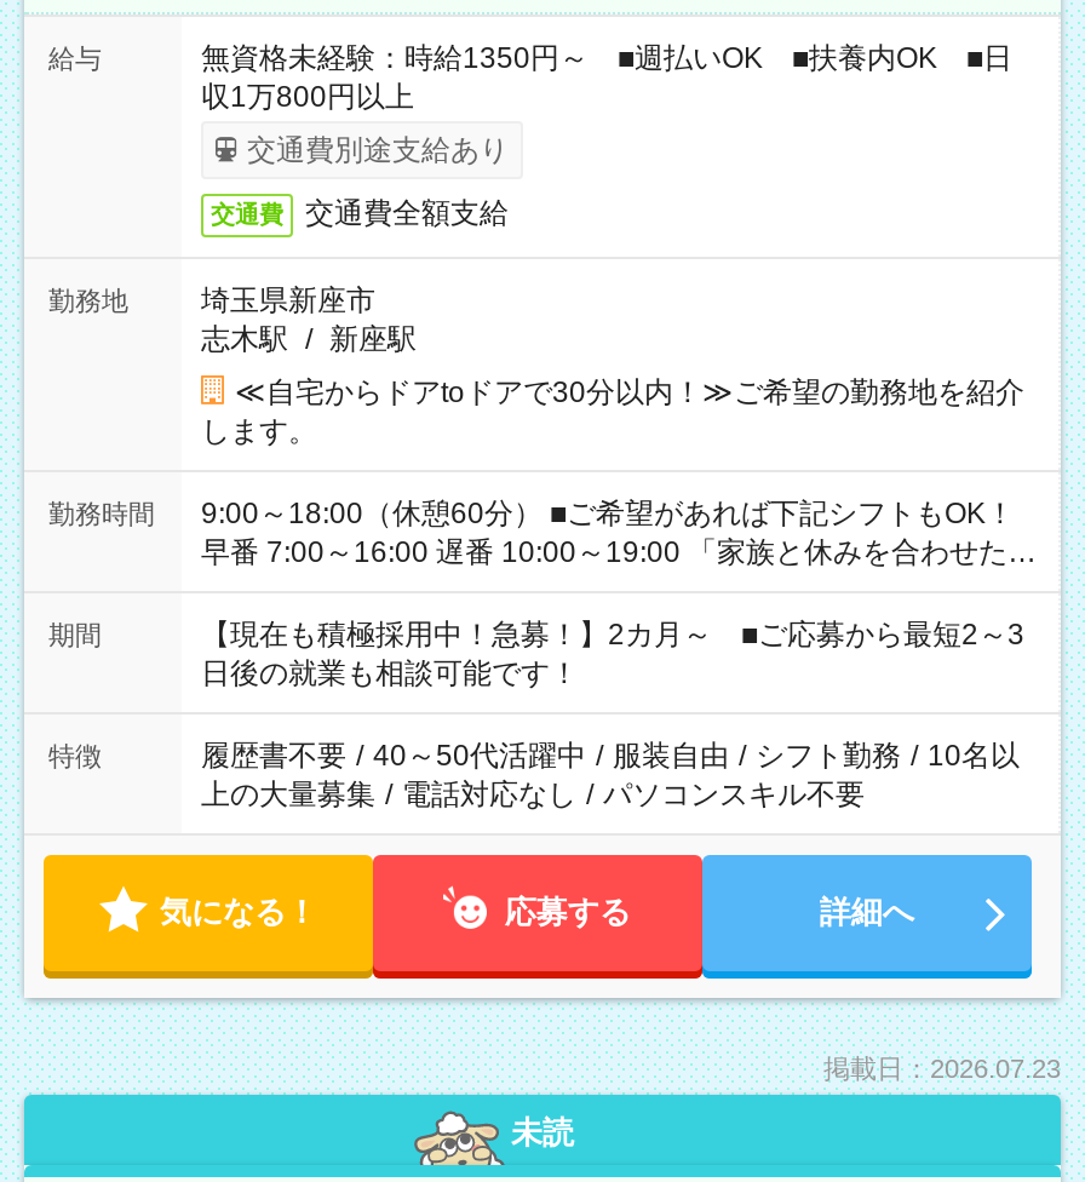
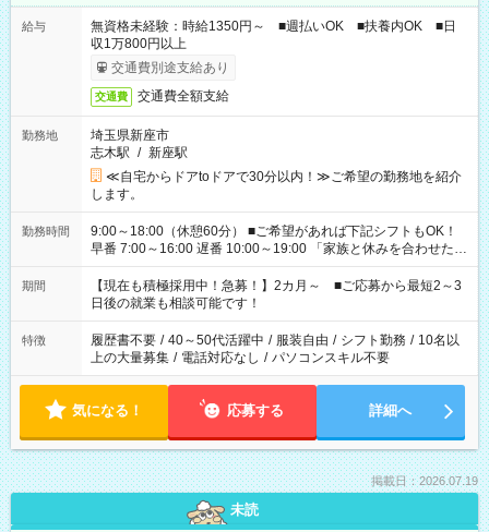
- 掲載日：2026.07.23
+ 掲載日：2026.07.19
